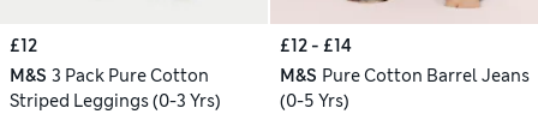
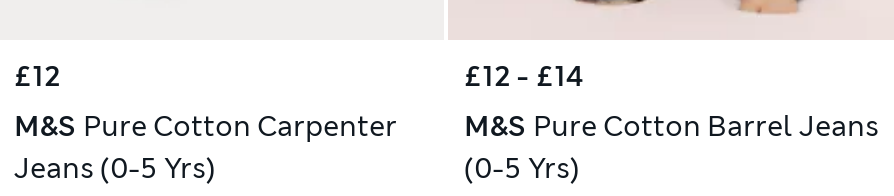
- M&S 3 Pack Pure Cotton
- Striped Leggings (0-3 Yrs)
+ M&S Pure Cotton Carpenter
+ Jeans (0-5 Yrs)
